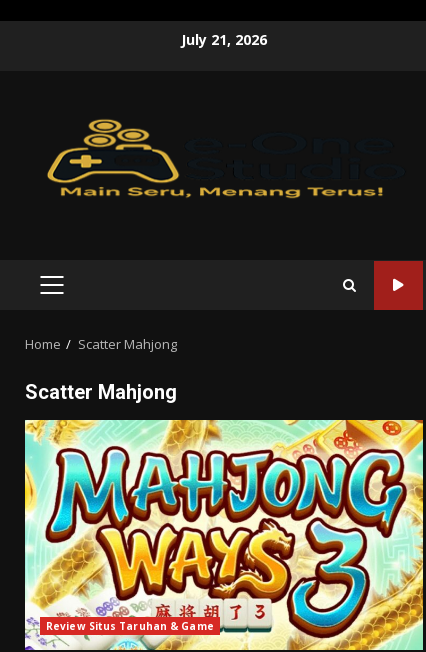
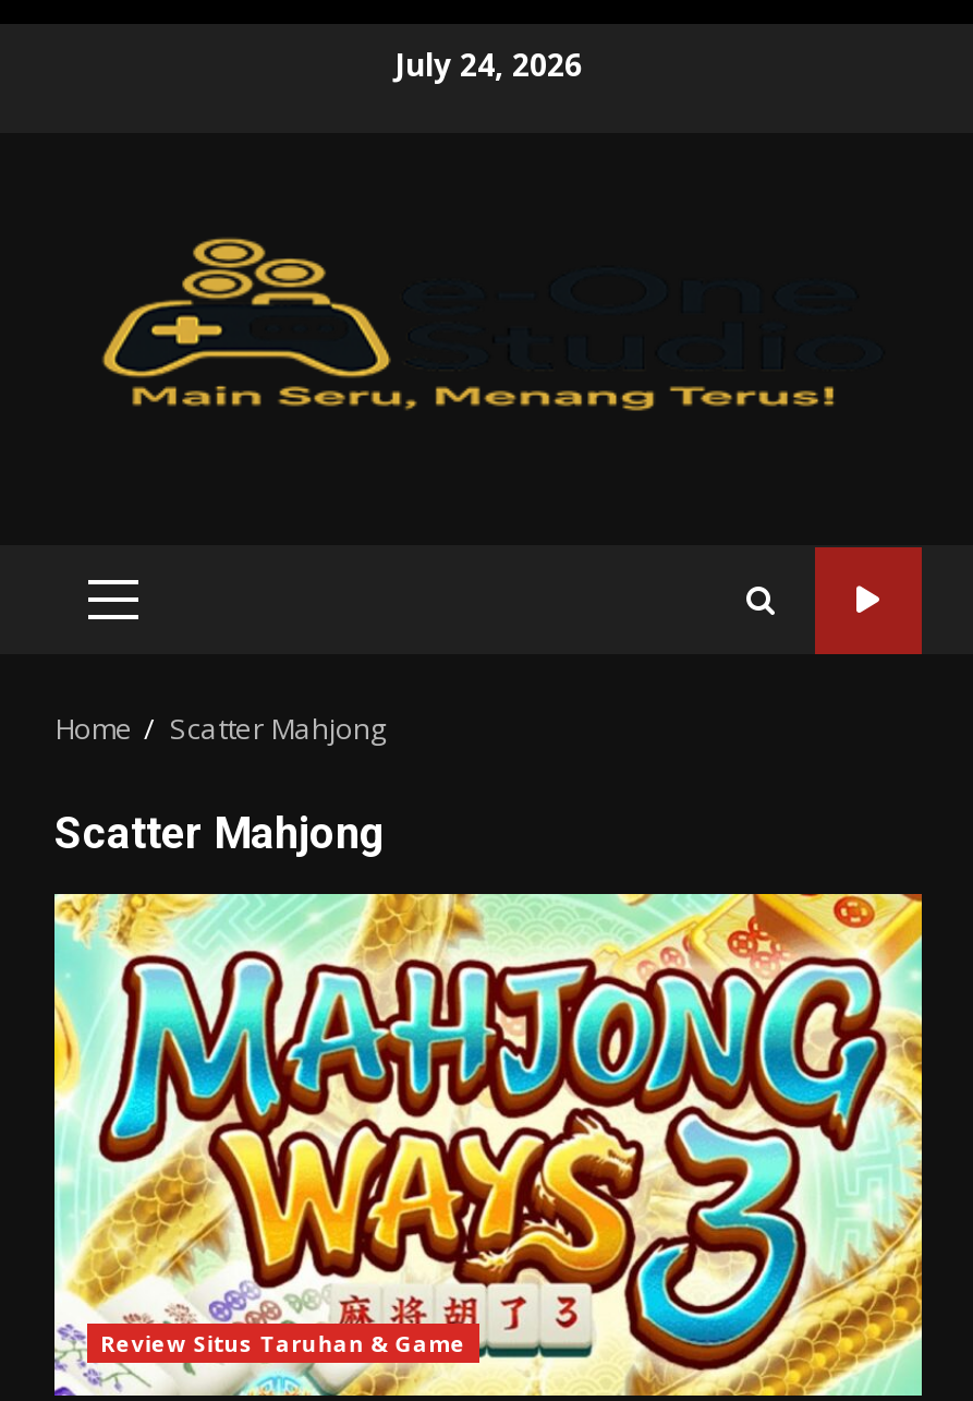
- July 21, 2026
+ July 24, 2026
